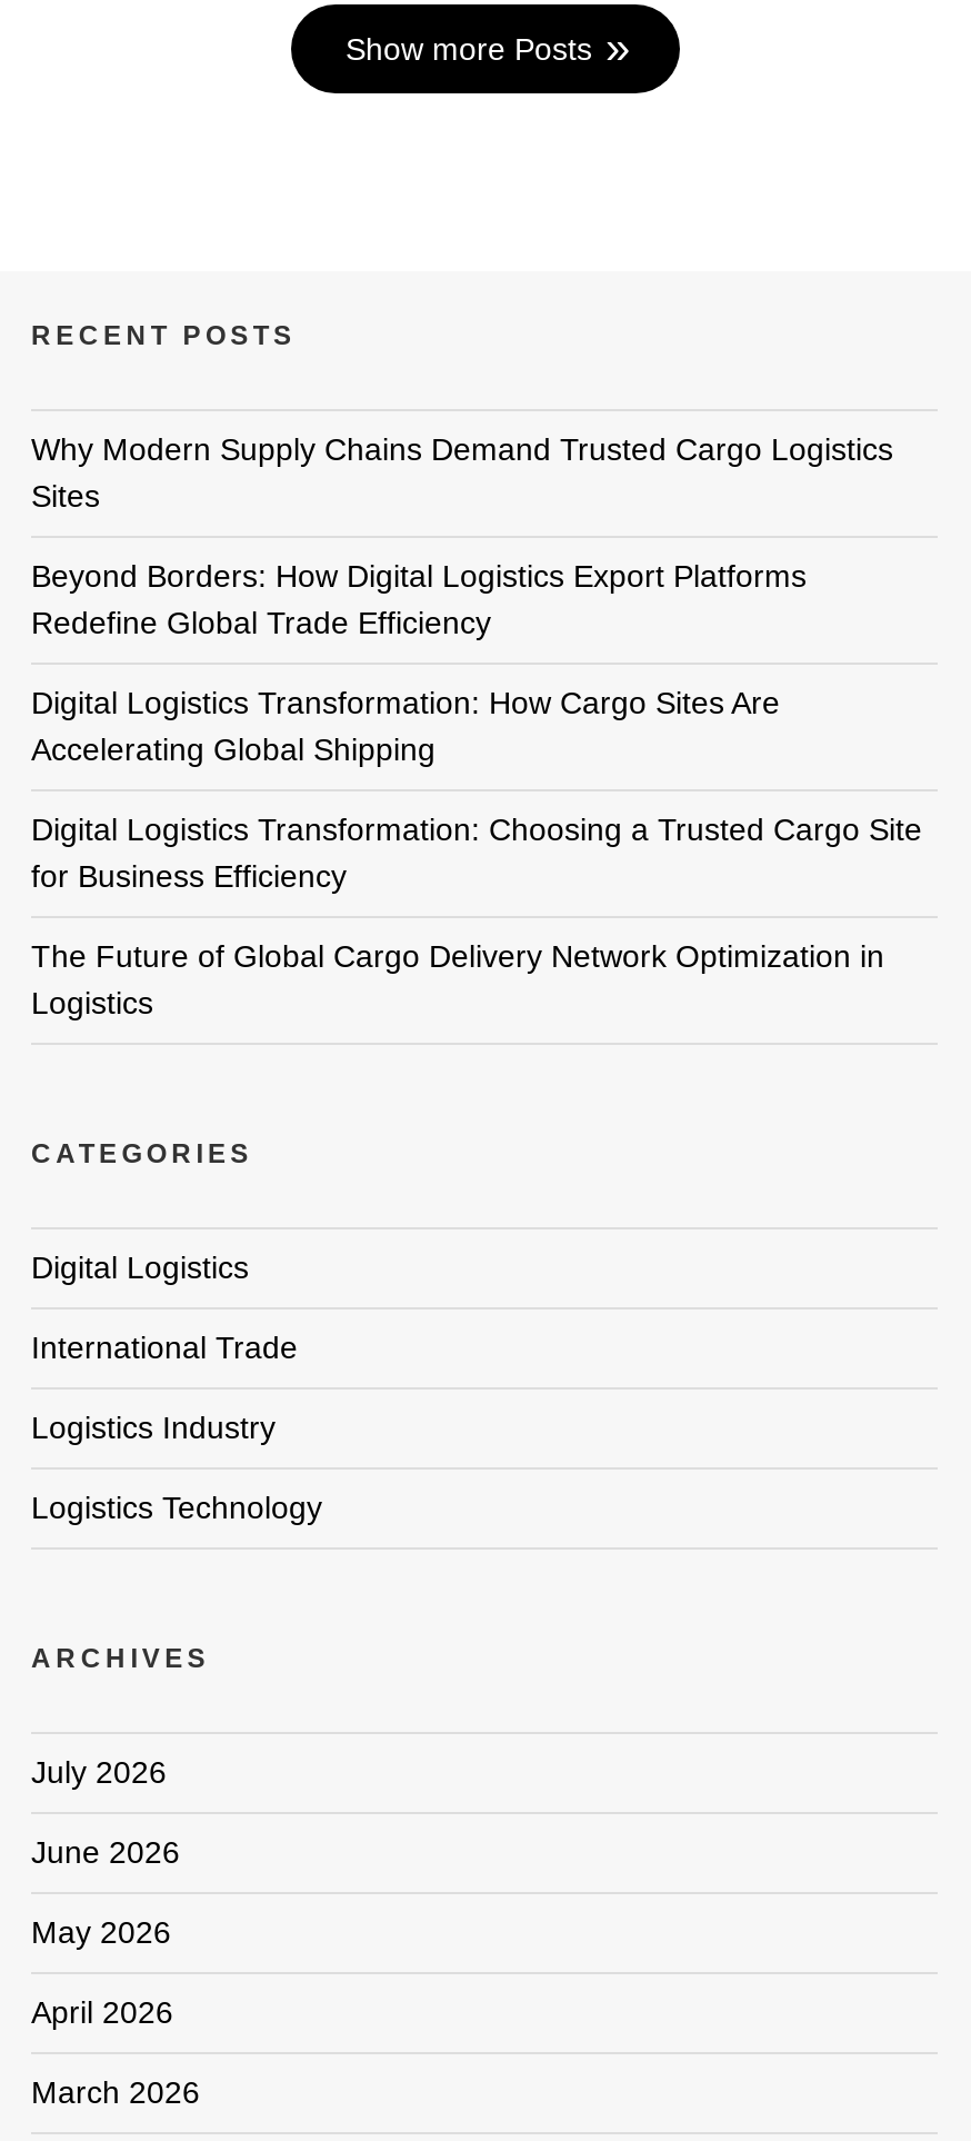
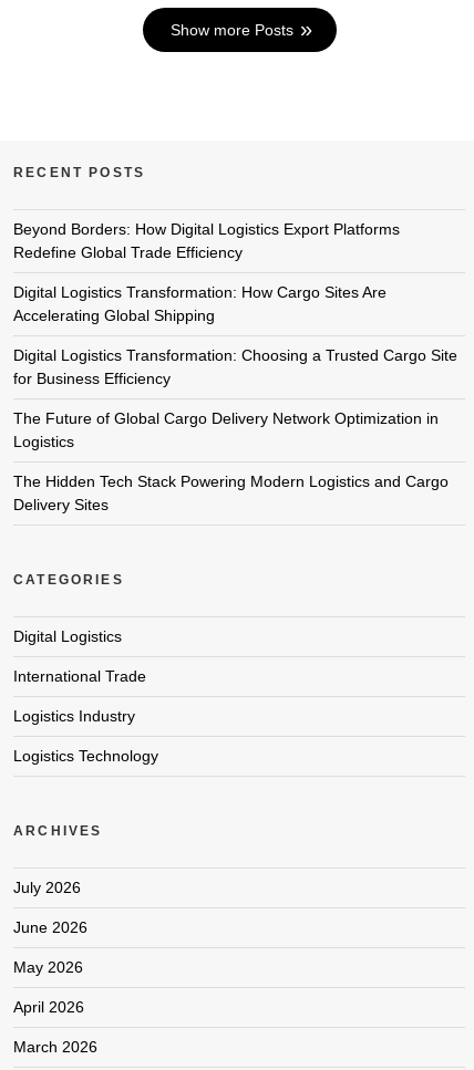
- Why Modern Supply Chains Demand Trusted Cargo Logistics
- Sites

moved up: Beyond Borders: How Digital Logistics Export Platforms | Redefine Global Trade Efficiency | Digital Logistics Transformation: How Cargo Sites Are | Accelerating Global Shipping | Digital Logistics Transformation: Choosing a Trusted Cargo Site | for Business Efficiency | The Future of Global Cargo Delivery Network Optimization in | Logistics

+ The Hidden Tech Stack Powering Modern Logistics and Cargo
+ Delivery Sites
